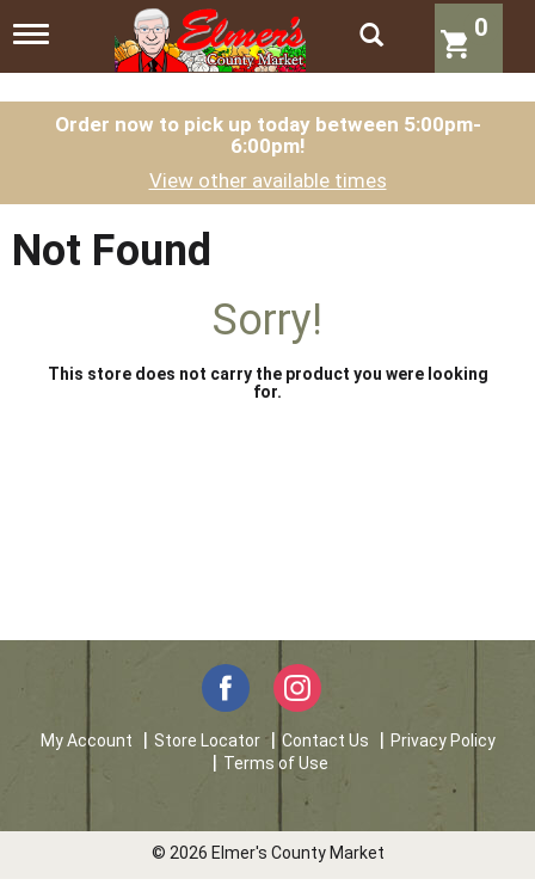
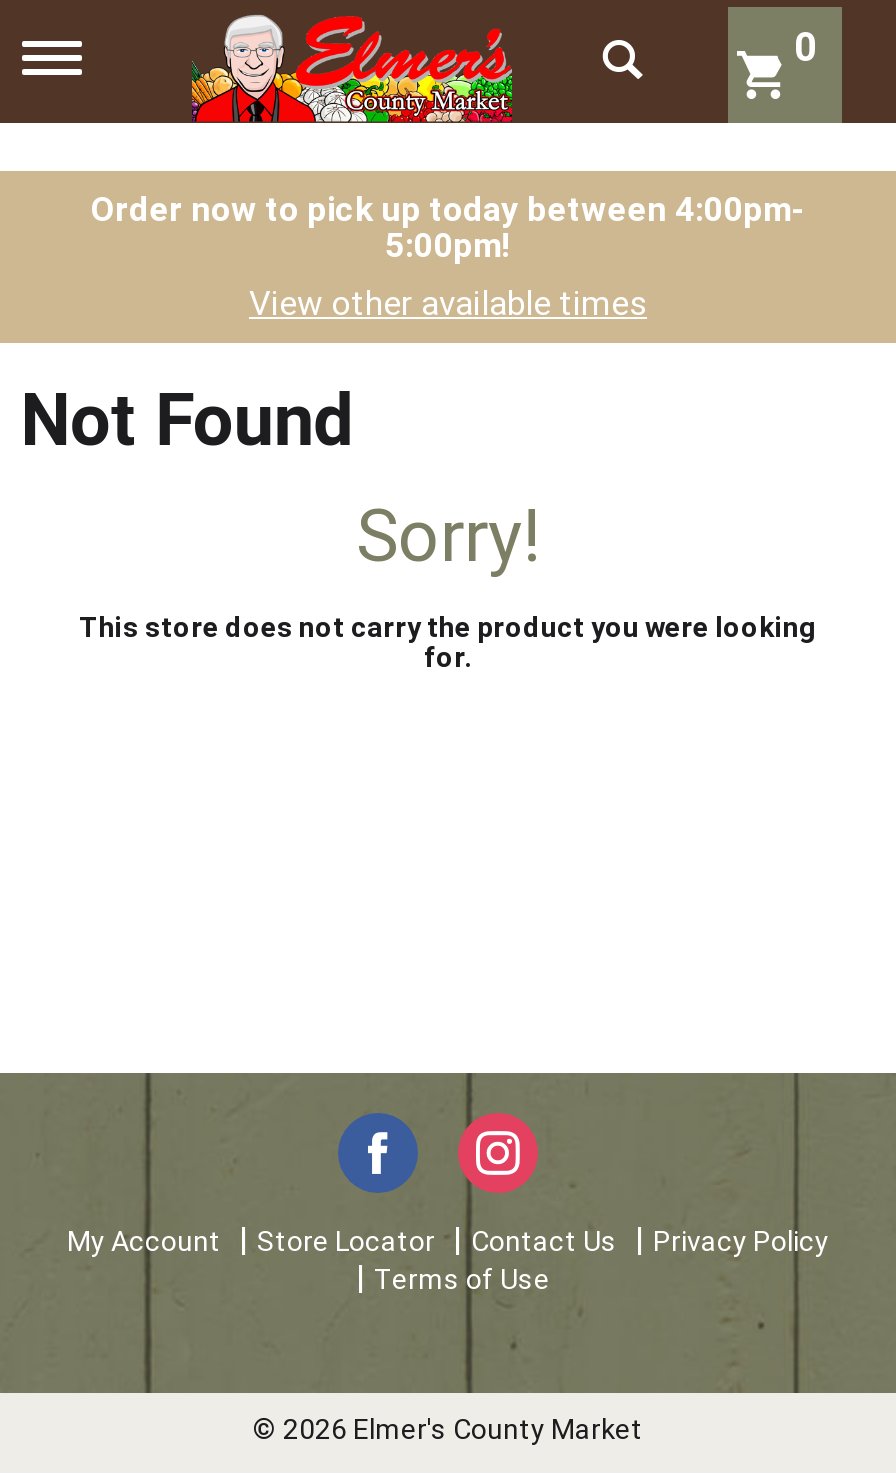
- Order now to pick up today between 5:00pm-
- 6:00pm!
+ Order now to pick up today between 4:00pm-
+ 5:00pm!
